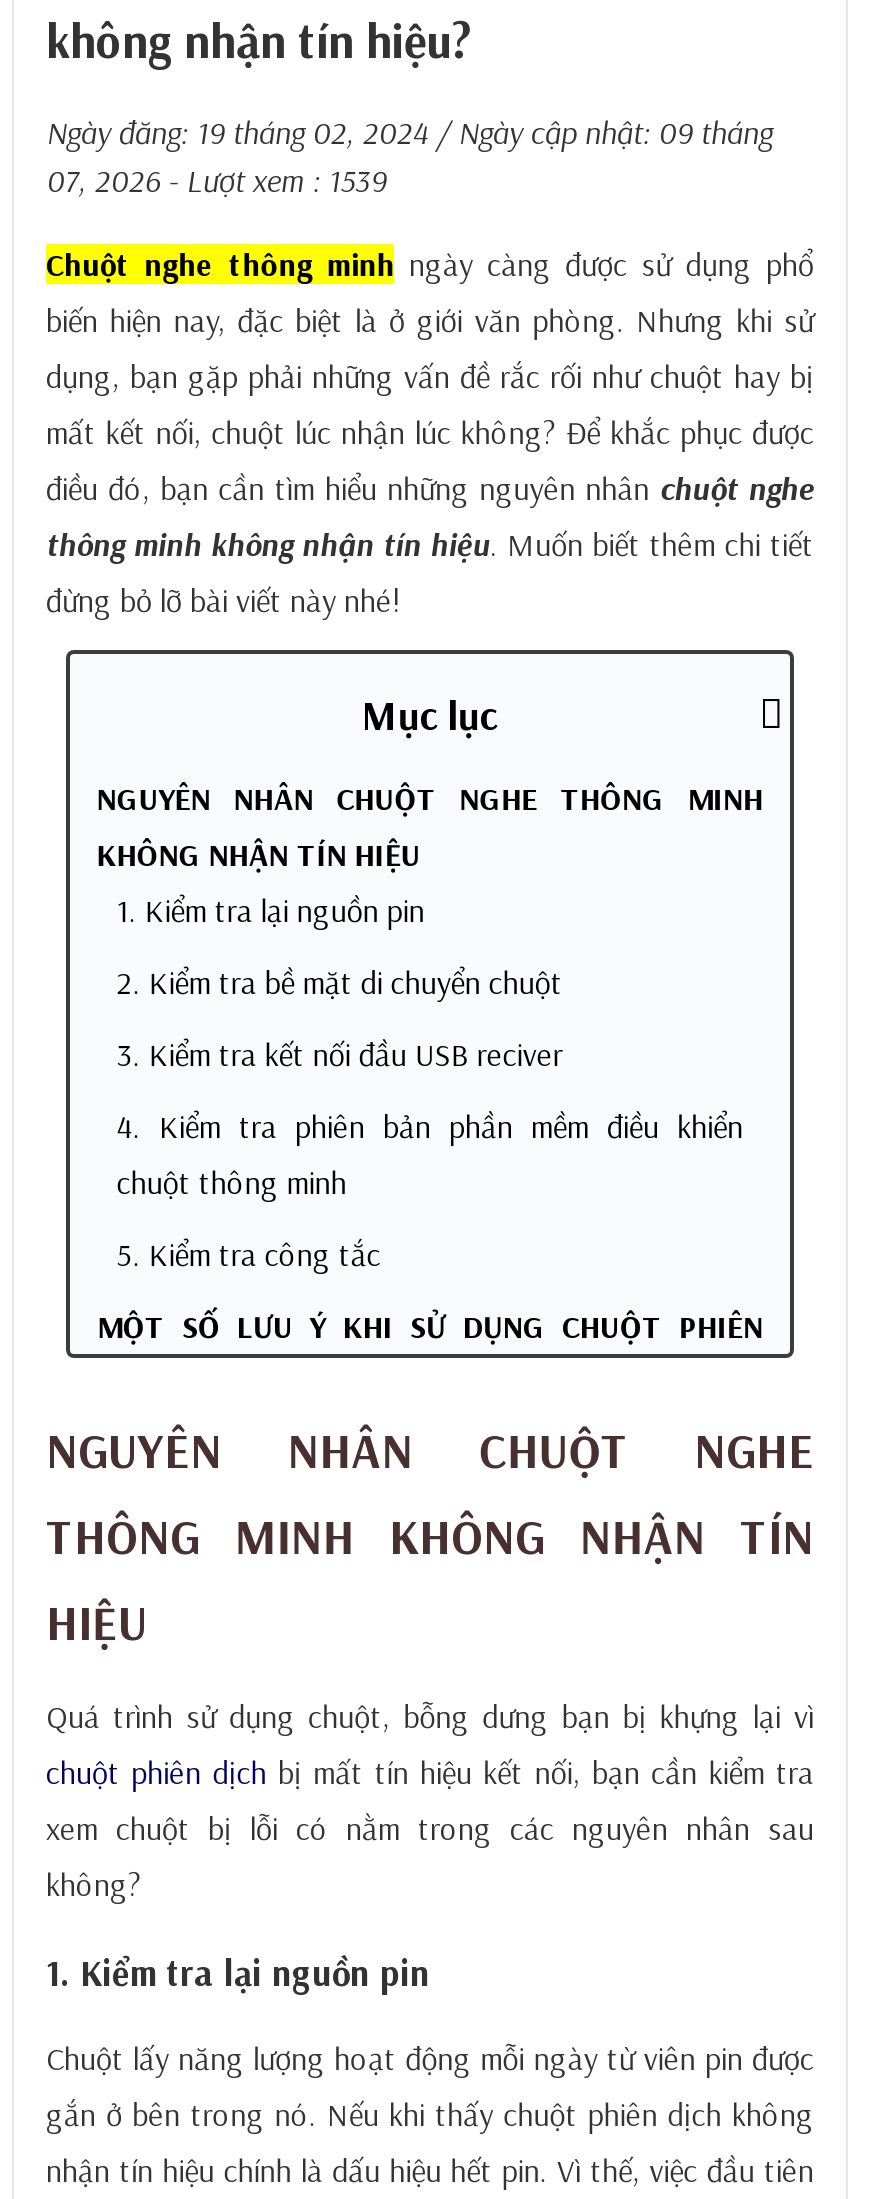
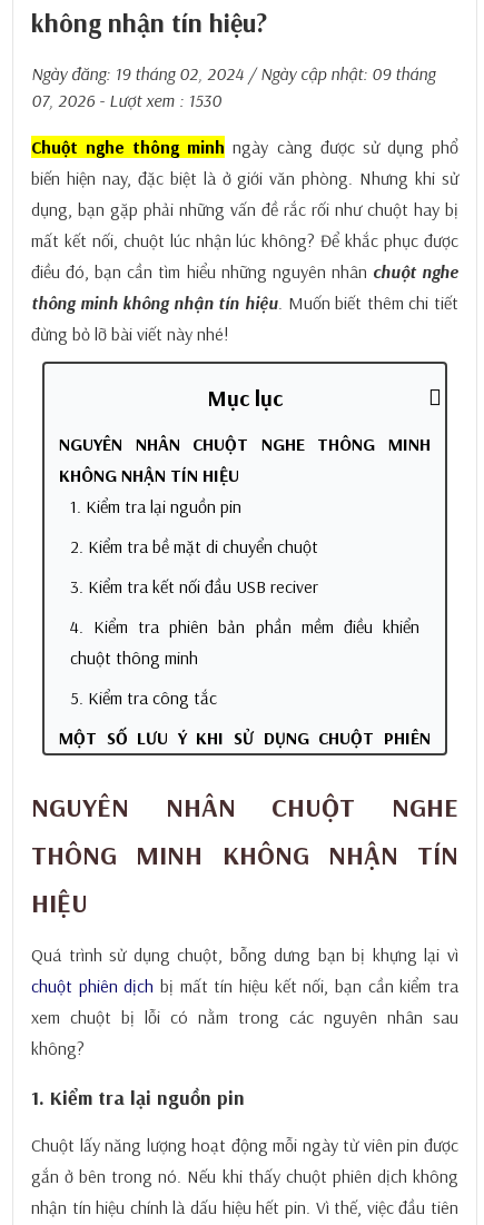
- 07, 2026 - Lượt xem : 1539
+ 07, 2026 - Lượt xem : 1530
